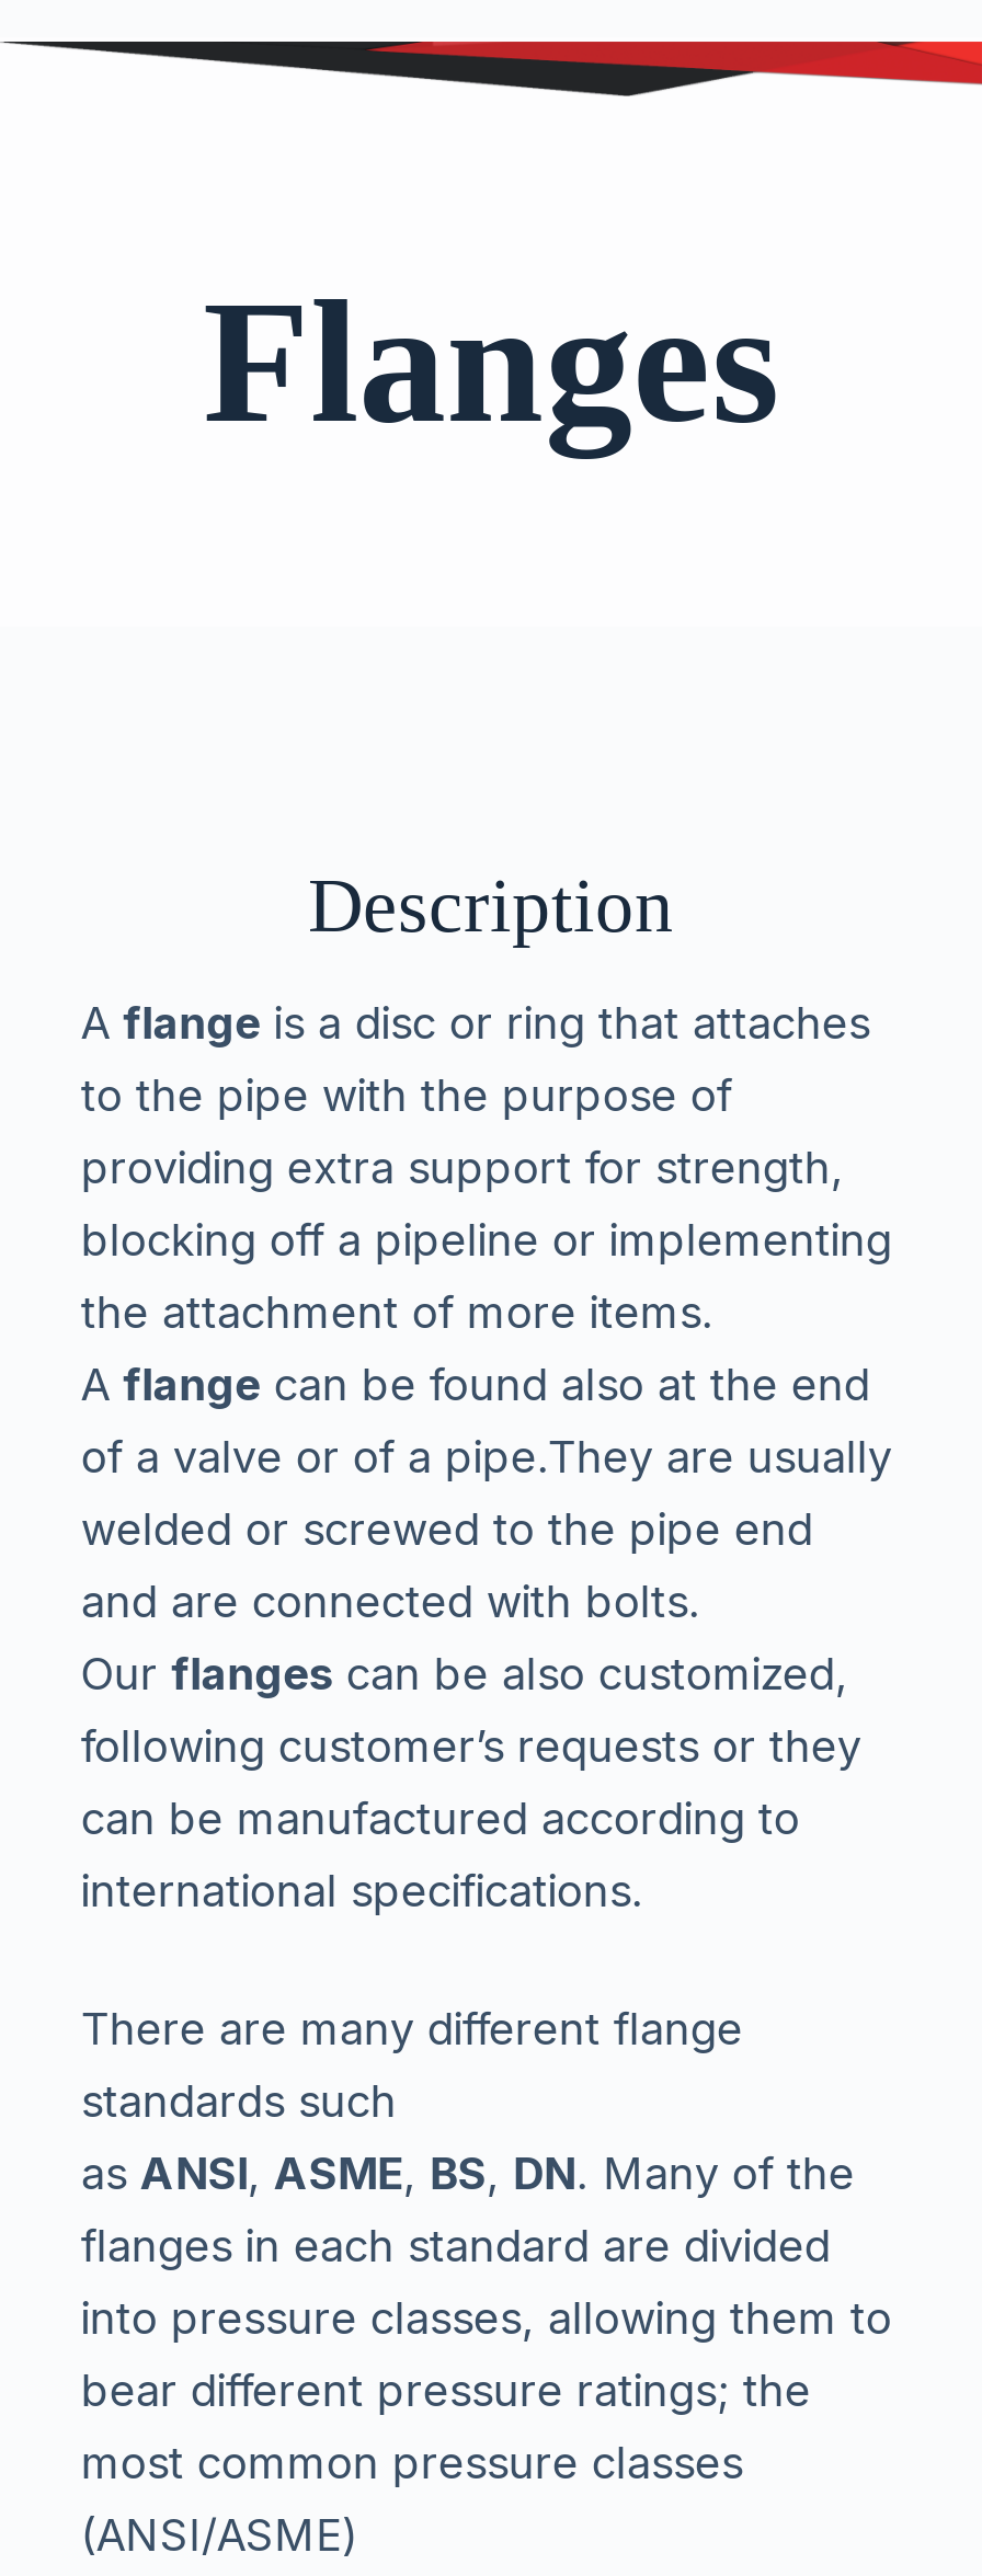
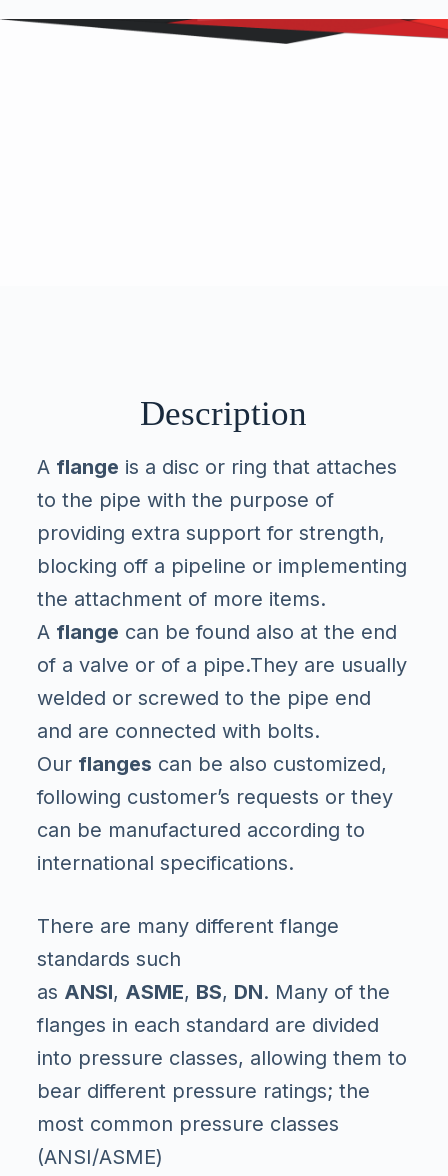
- Flanges
